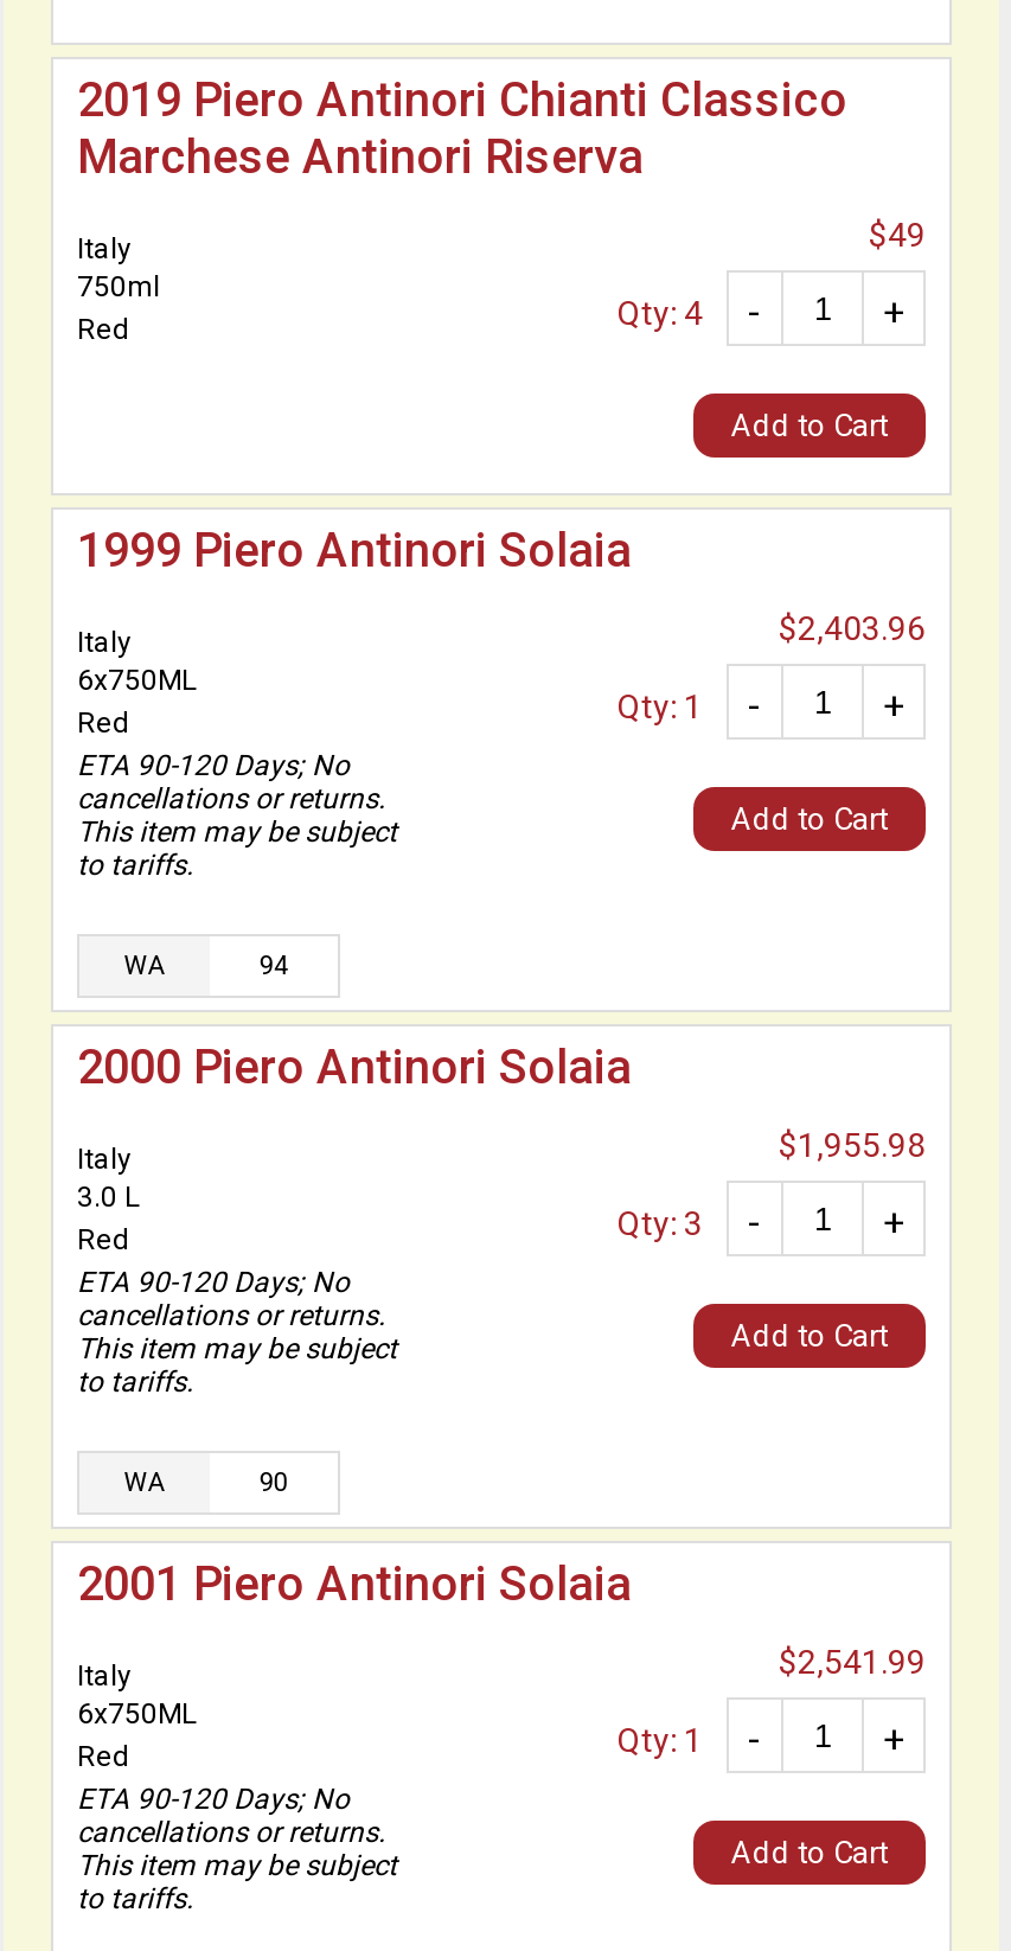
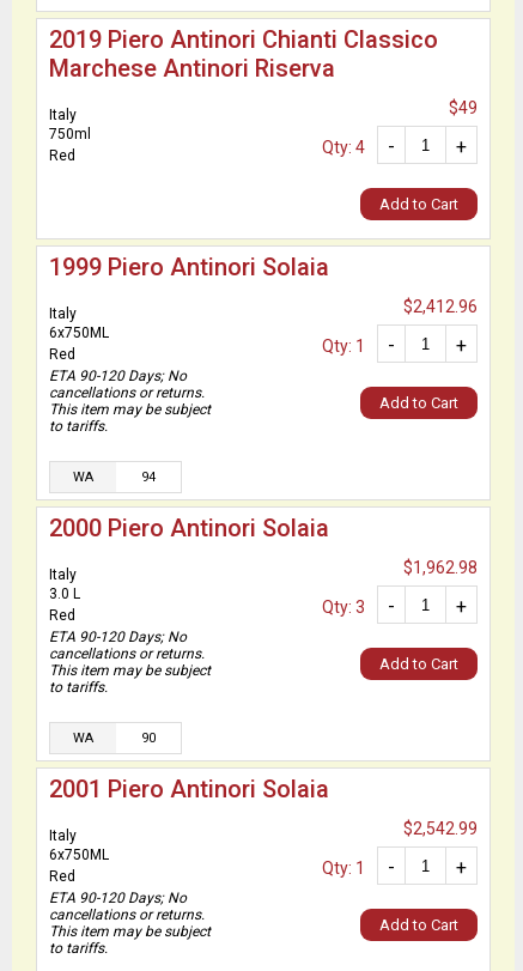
- $2,403.96
+ $2,412.96

- $1,955.98
+ $1,962.98

- $2,541.99
+ $2,542.99
